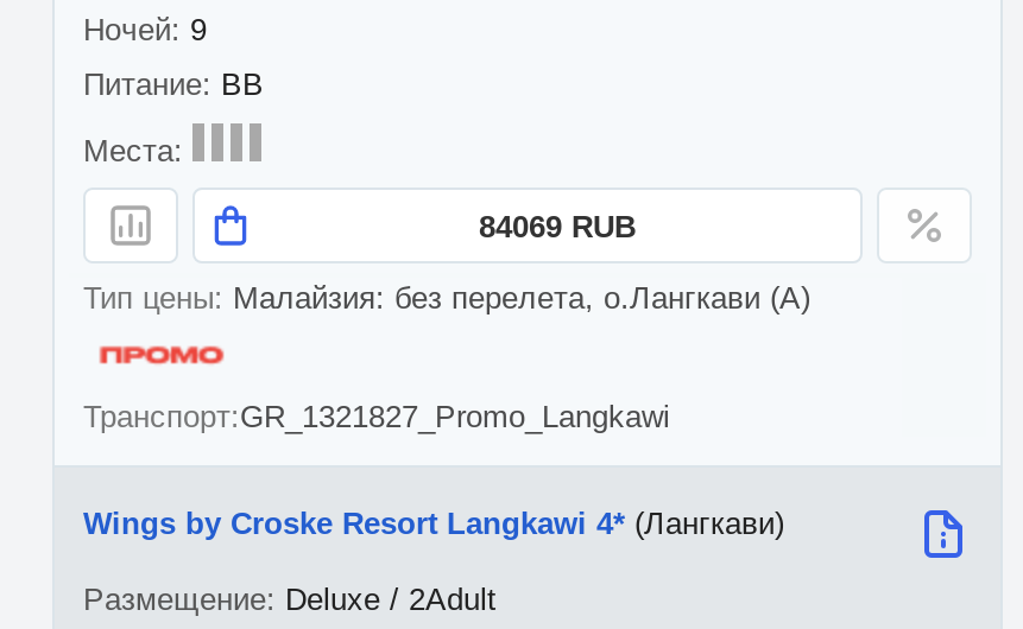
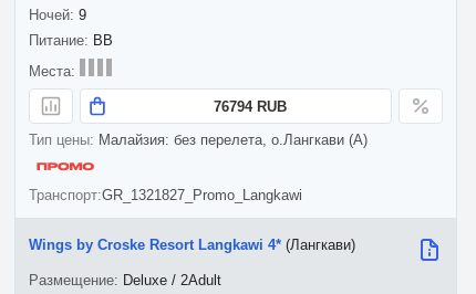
- 84069 RUB
+ 76794 RUB
